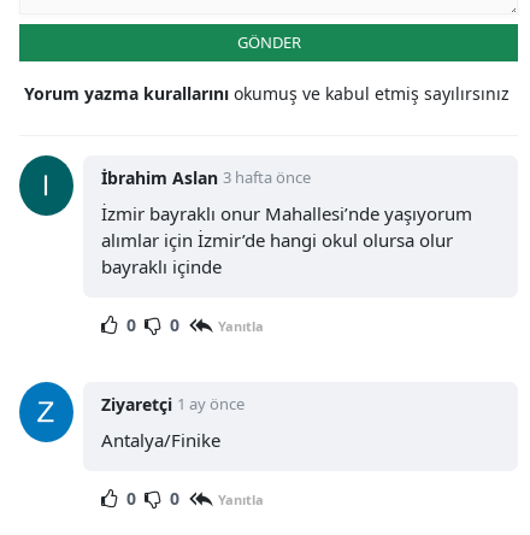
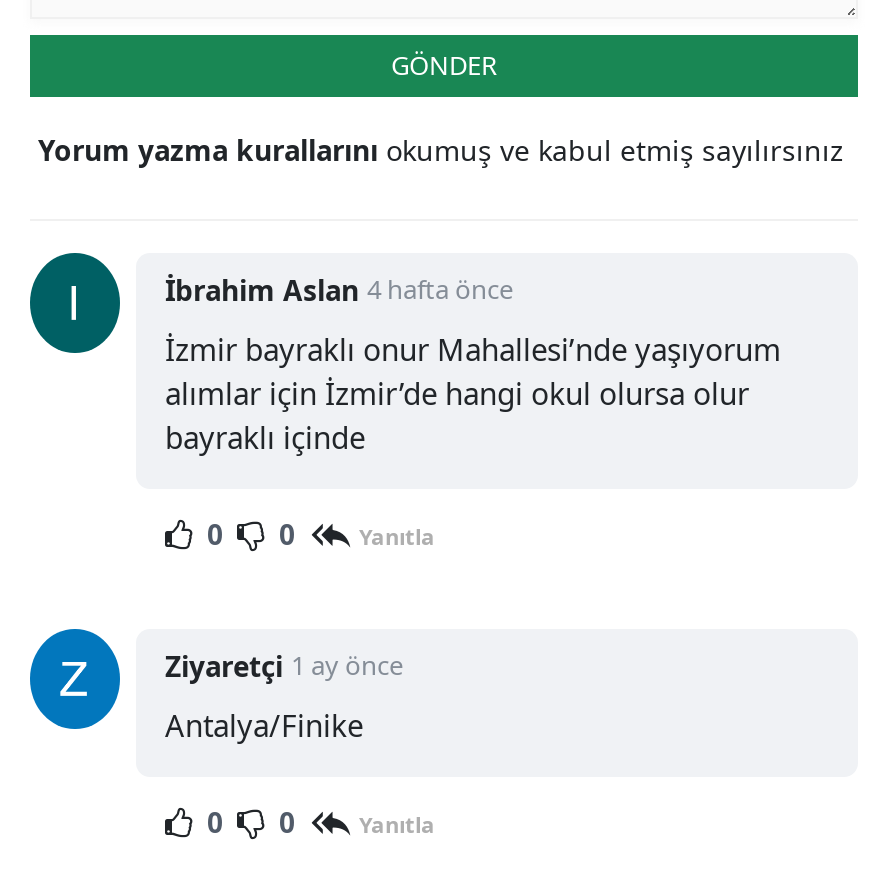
- İbrahim Aslan 3 hafta önce
+ İbrahim Aslan 4 hafta önce
